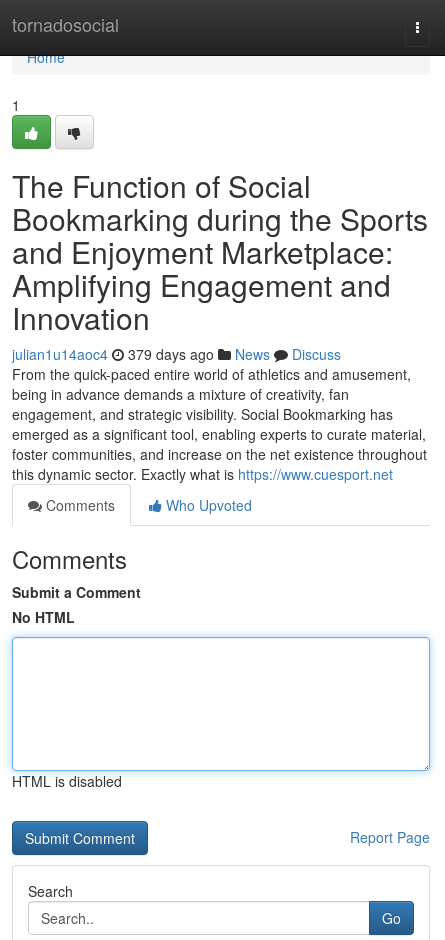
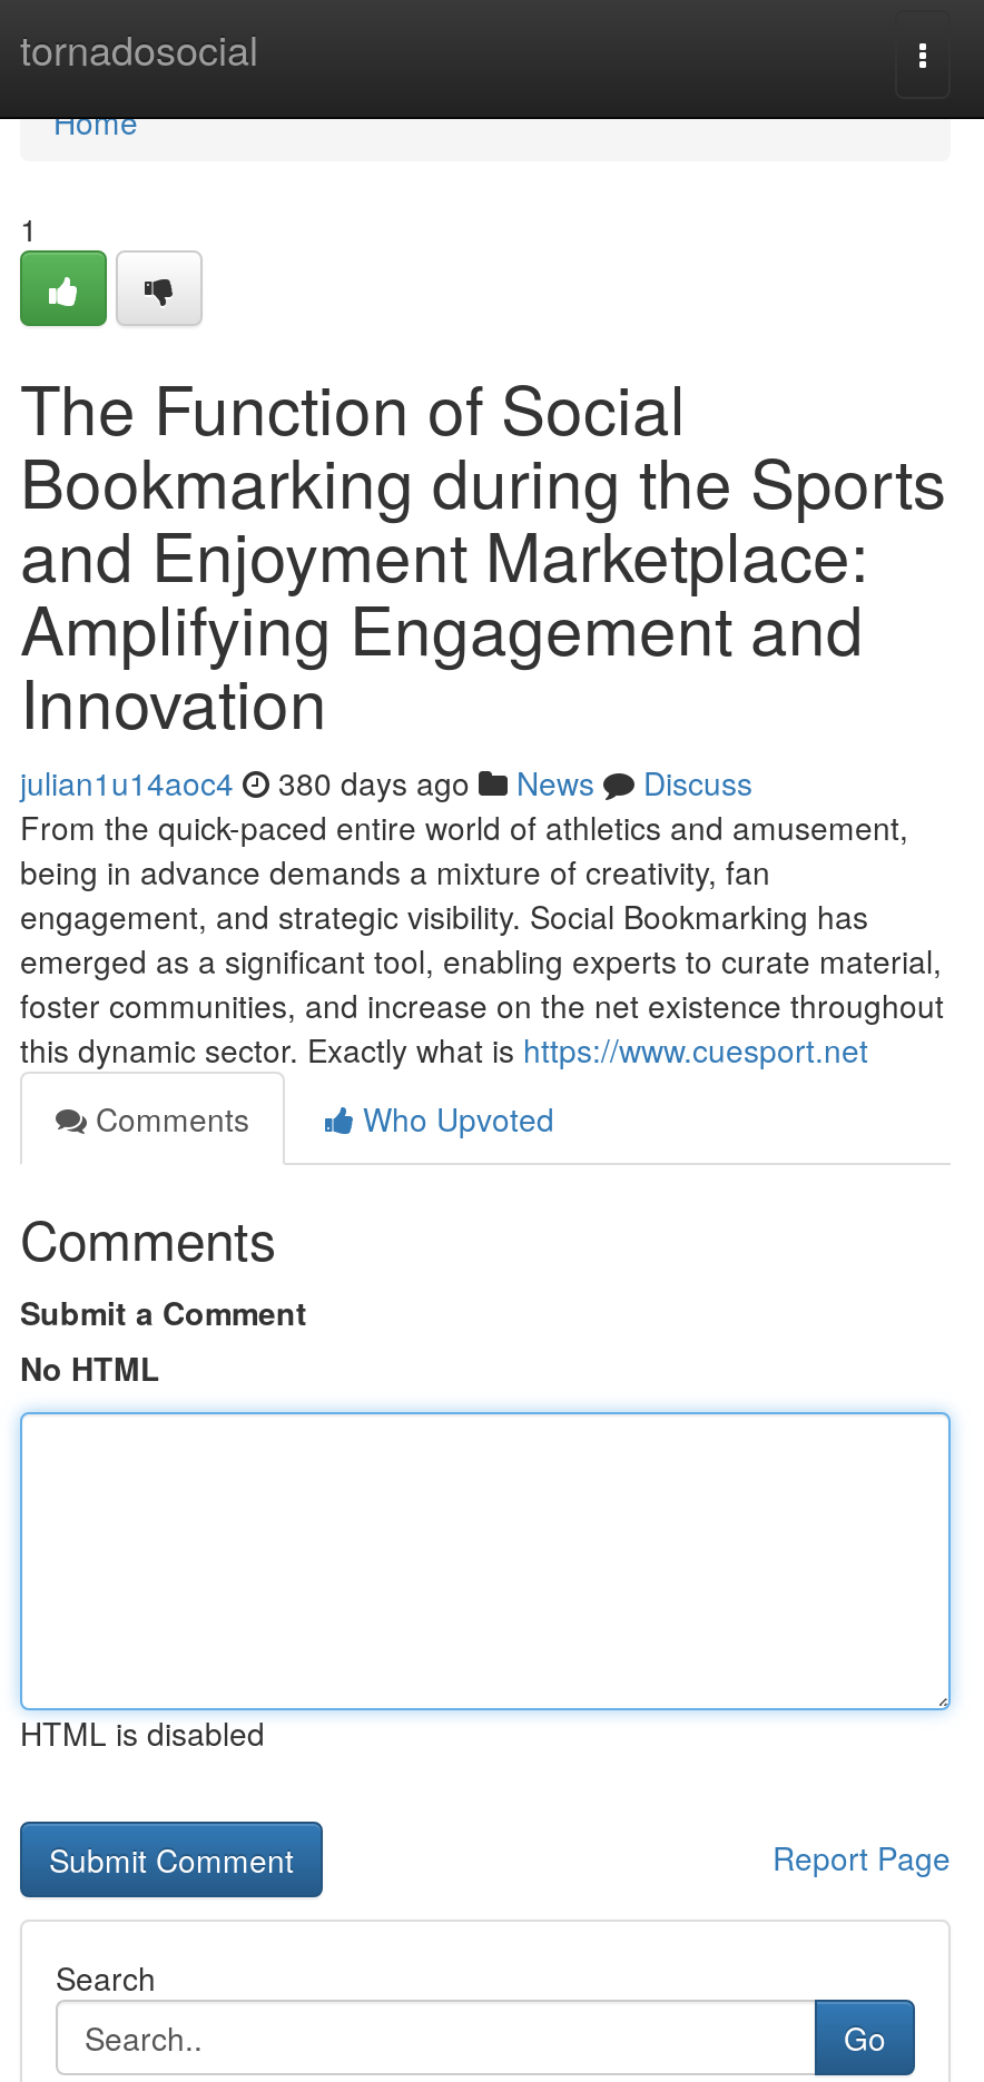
- julian1u14aoc4 379 days ago News Discuss
+ julian1u14aoc4 380 days ago News Discuss
